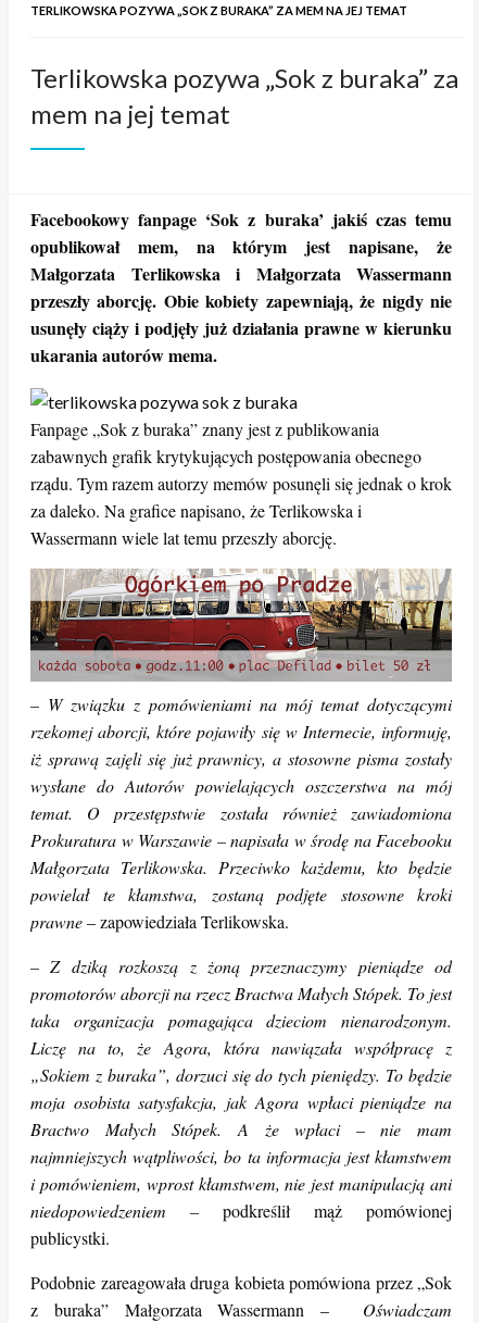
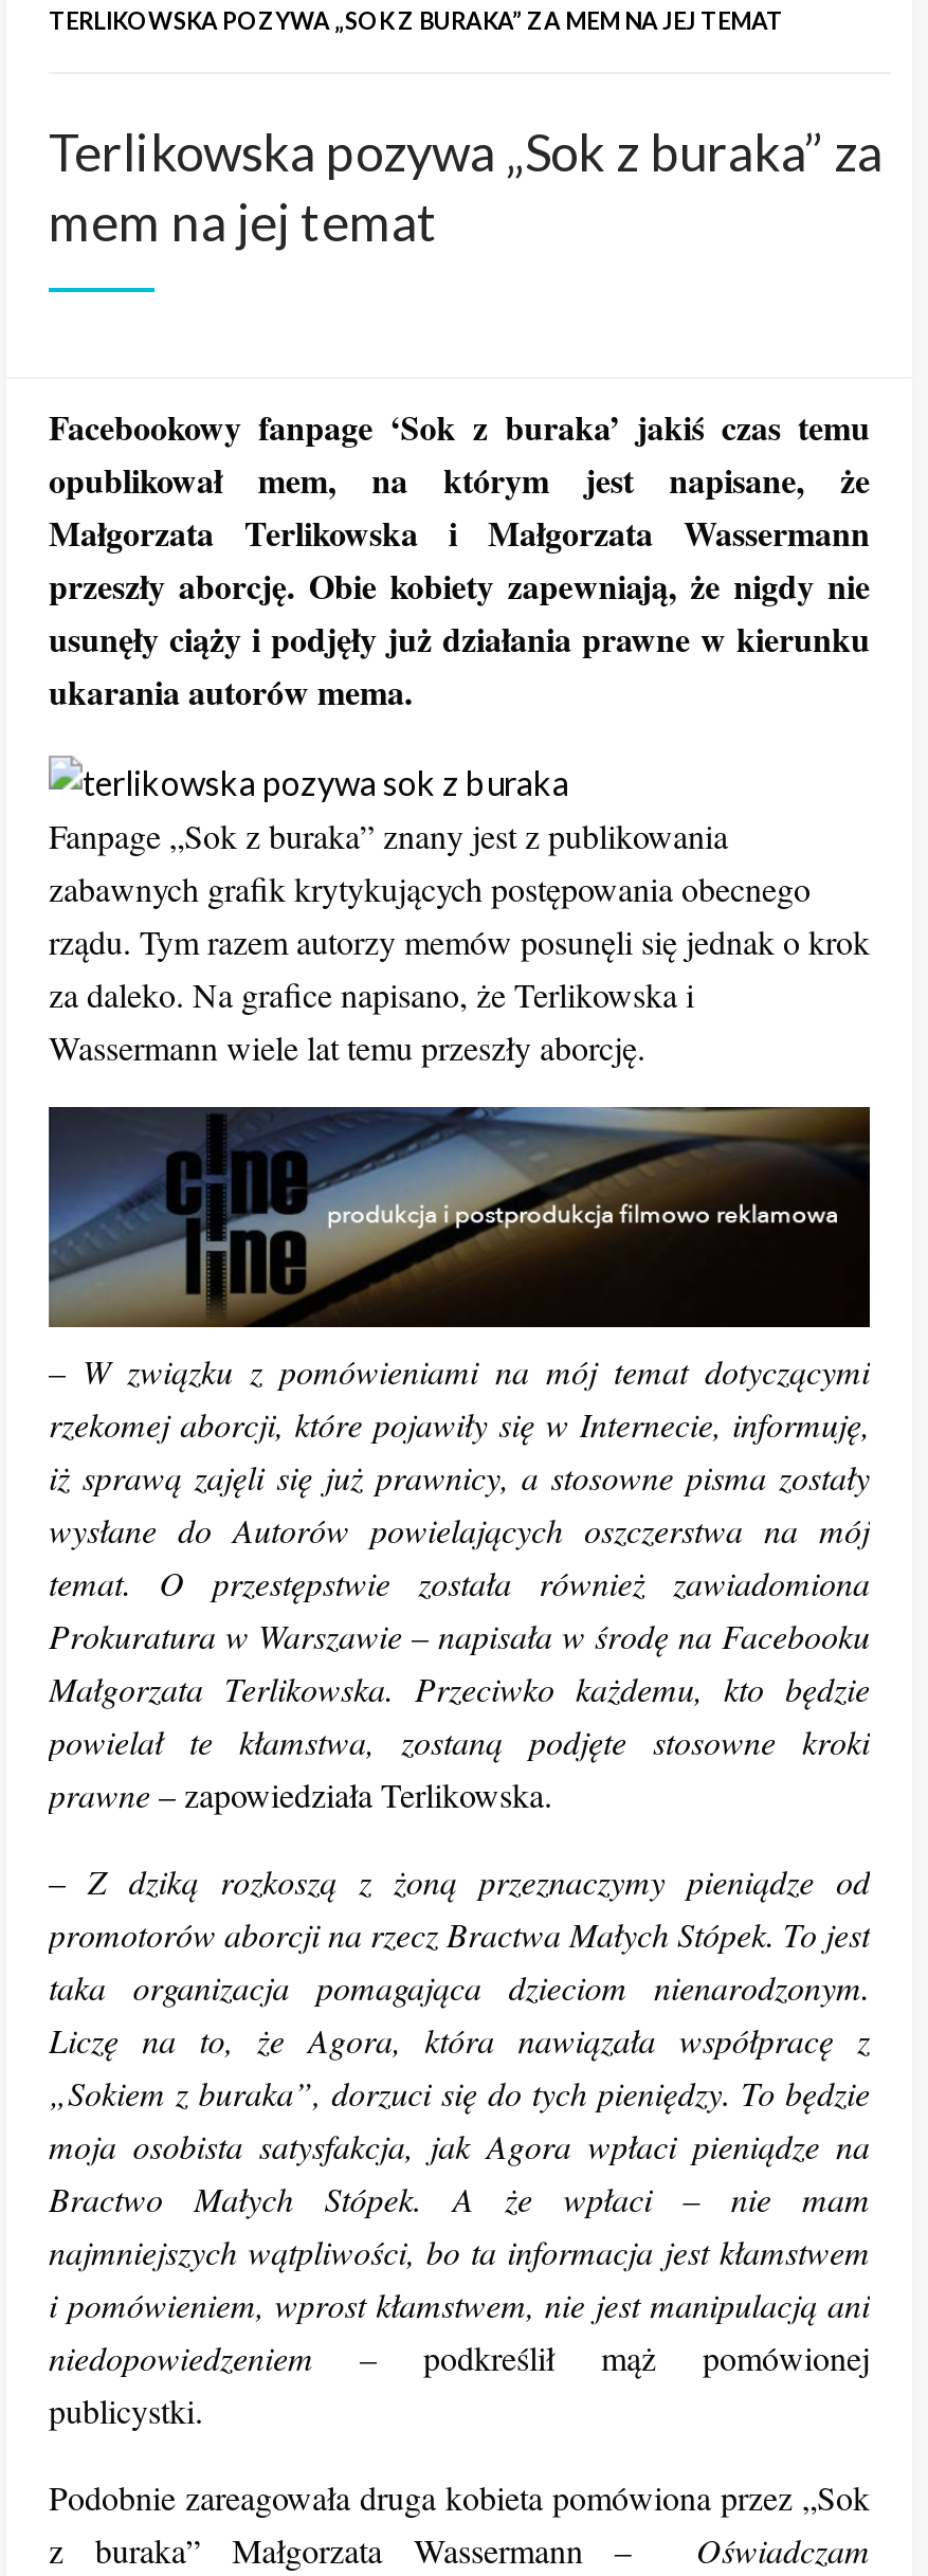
- [image]
+ [image]
